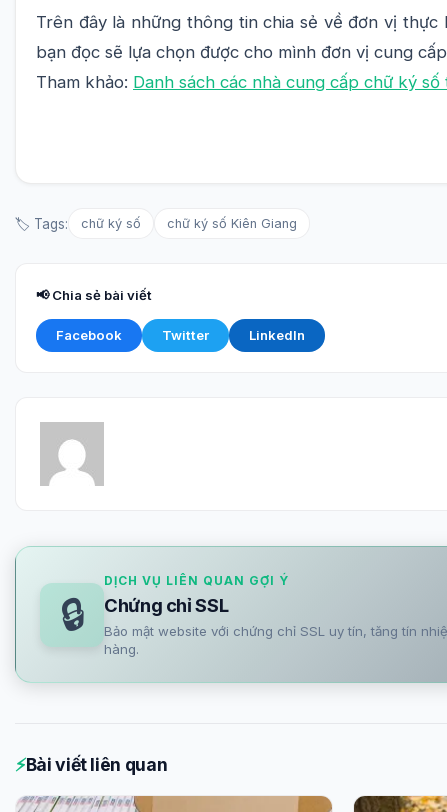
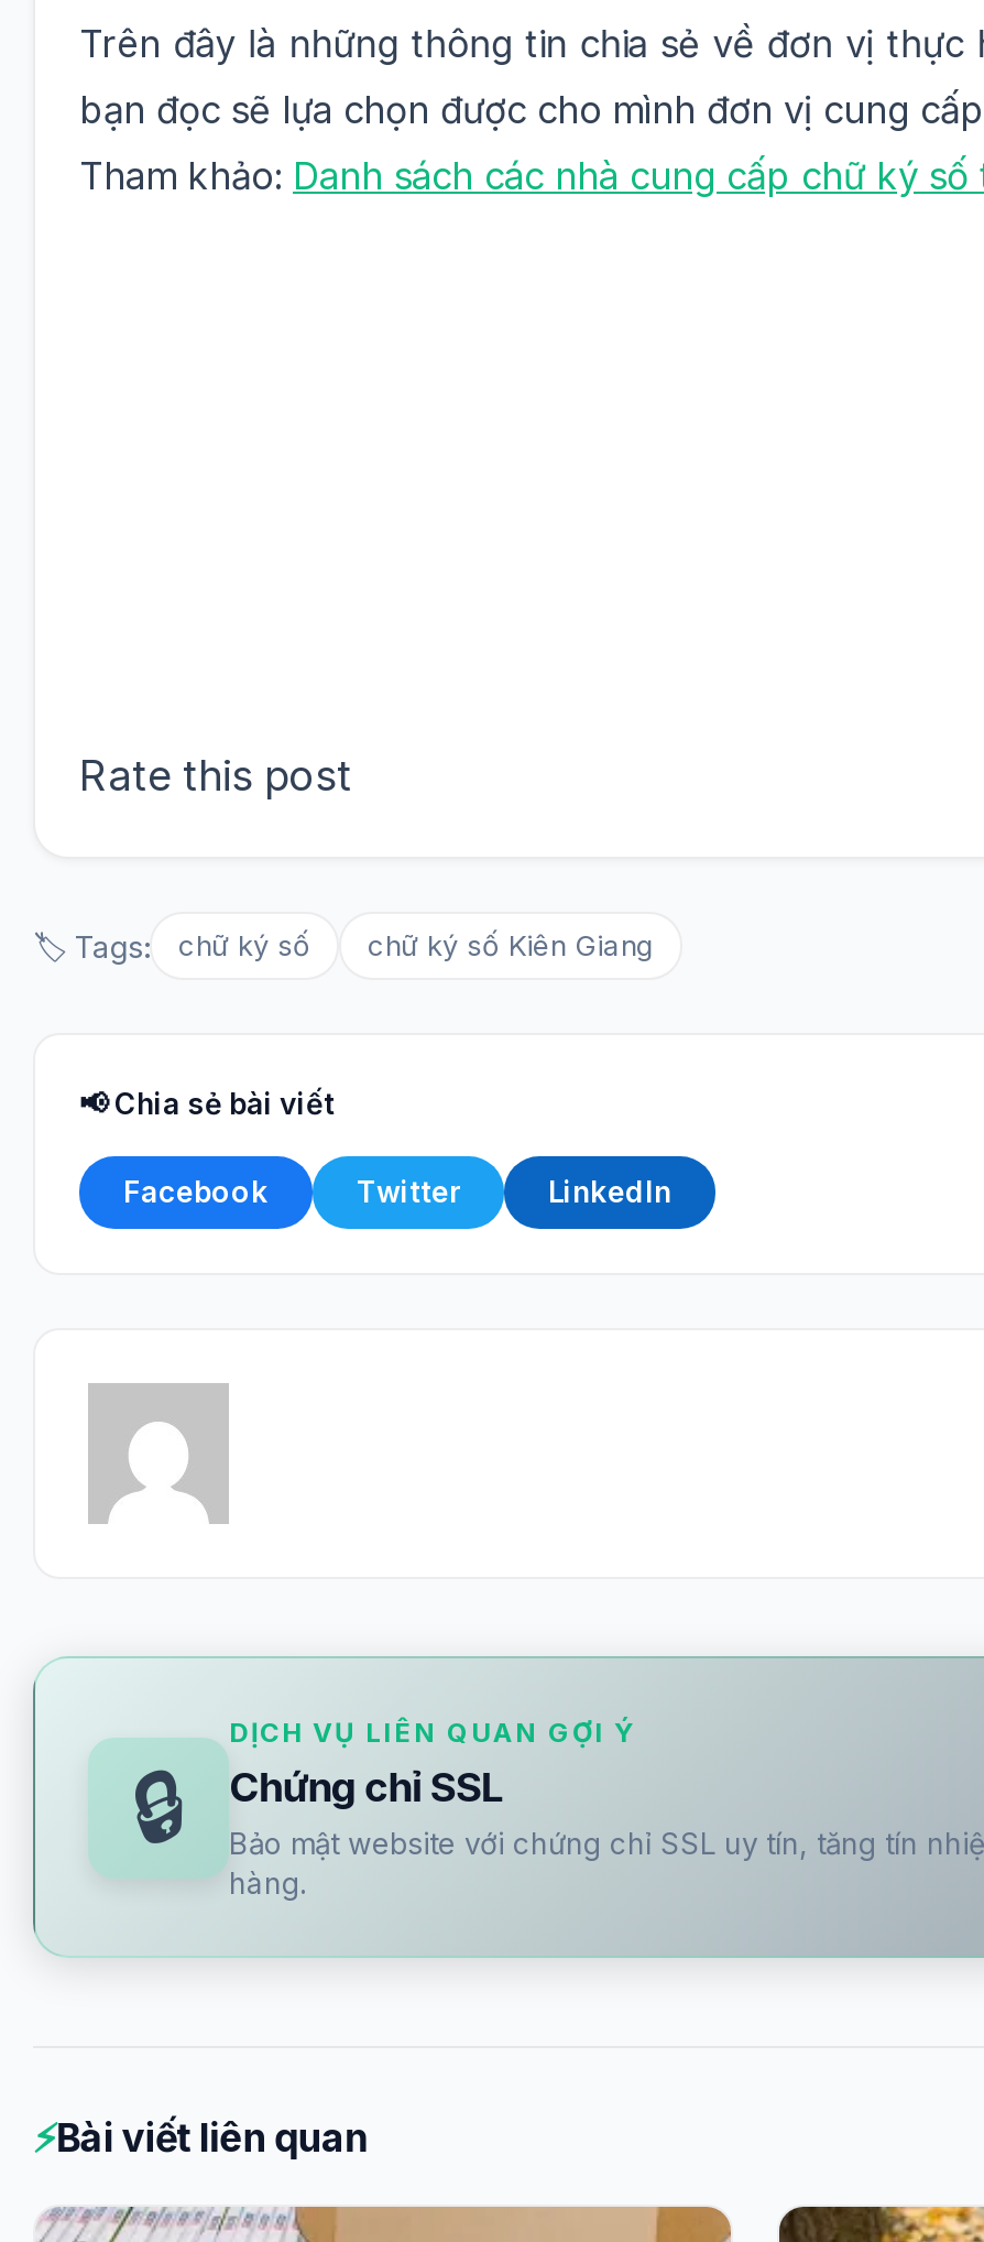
+ Rate this post
